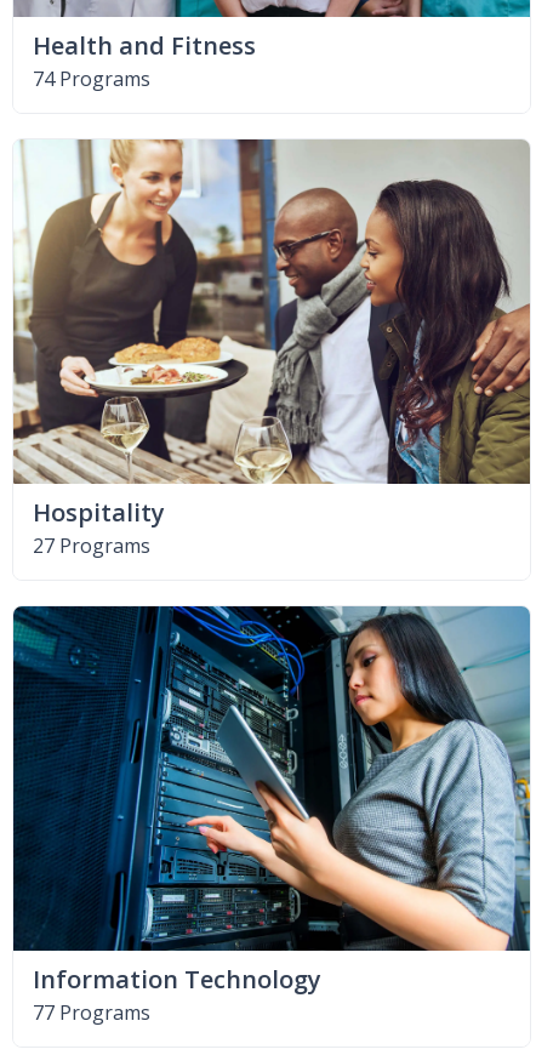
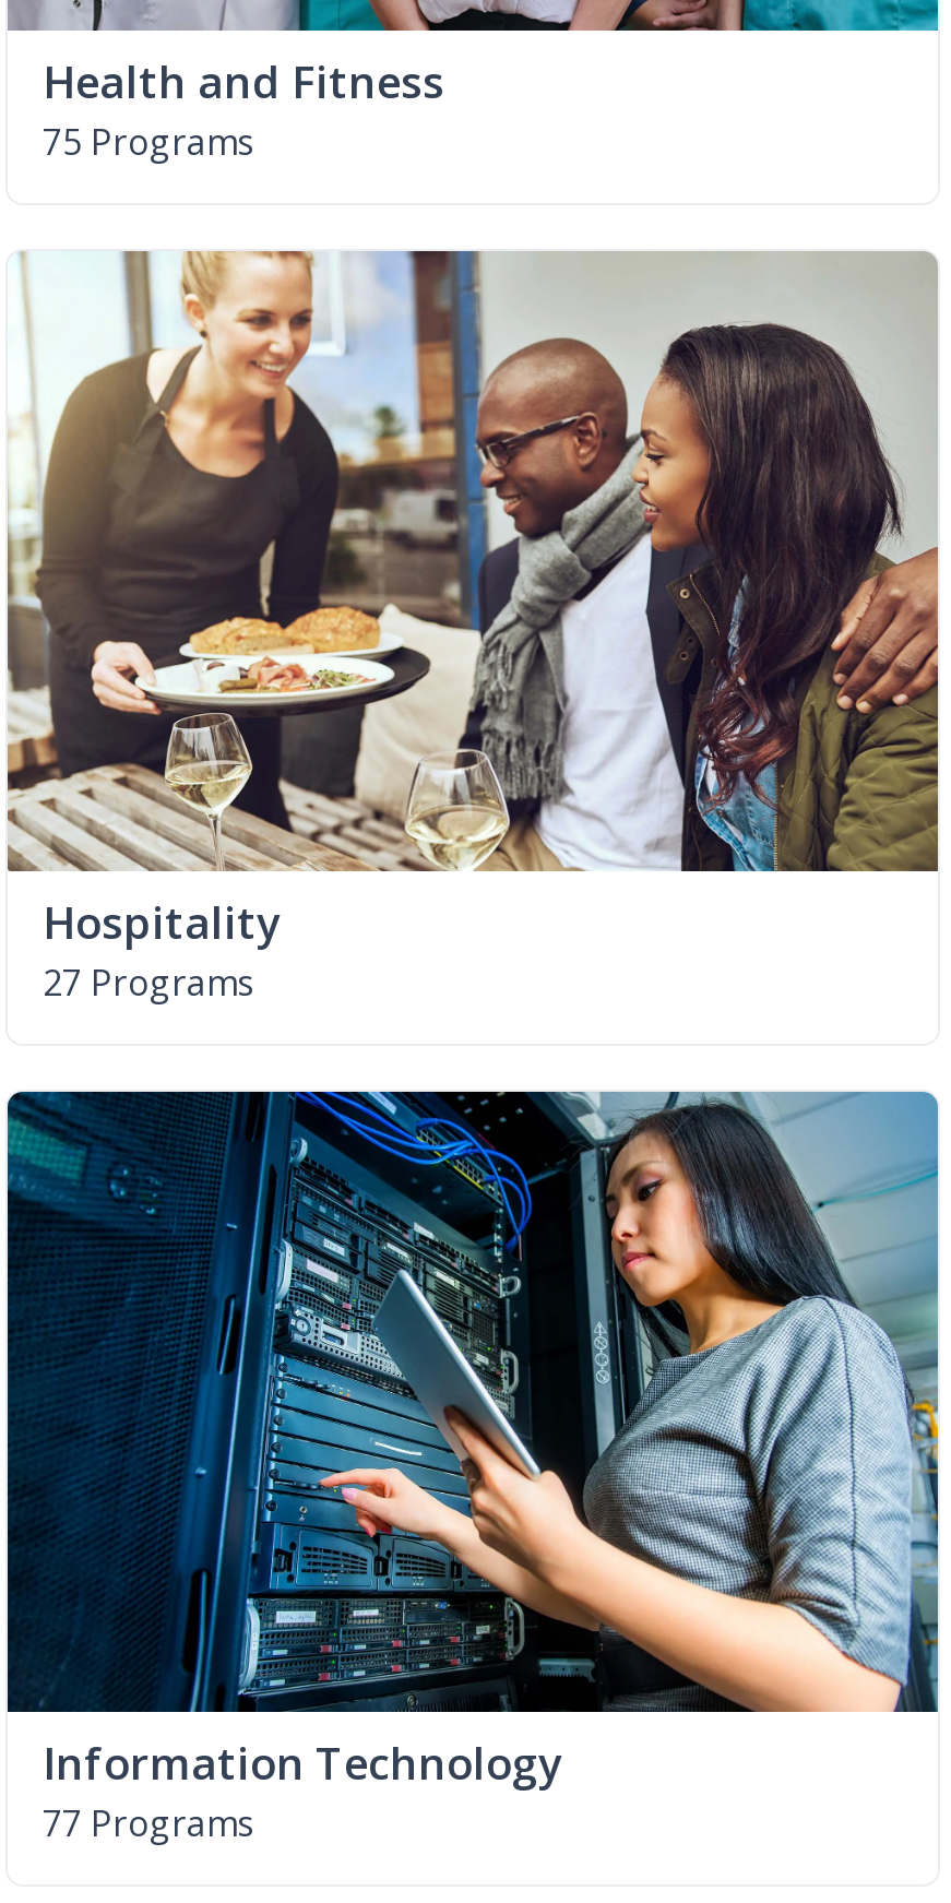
- 74 Programs
+ 75 Programs
